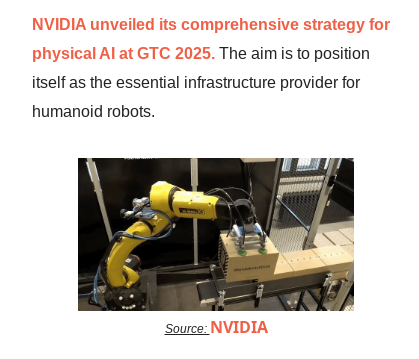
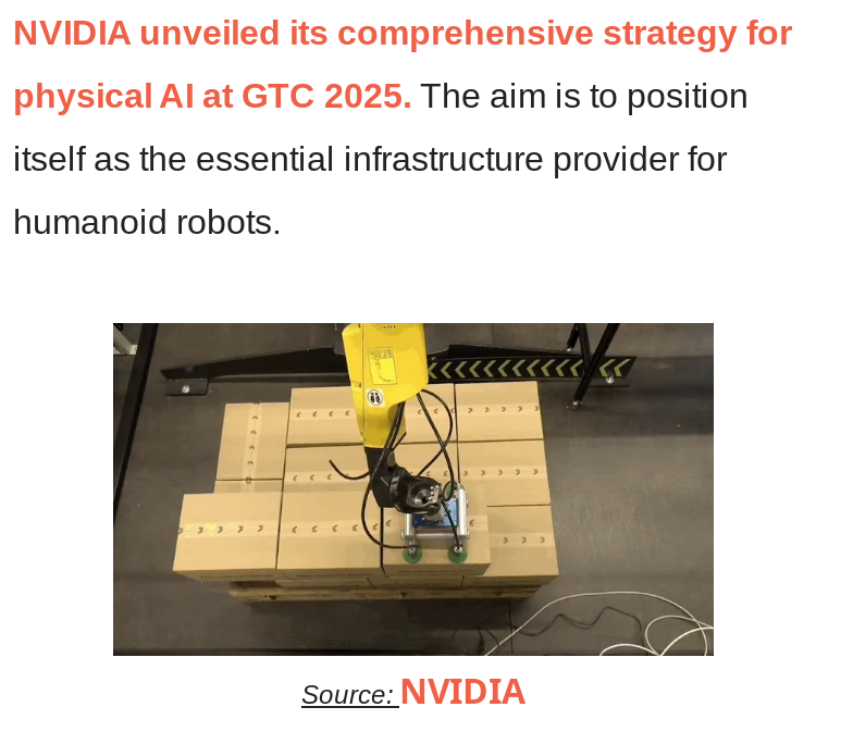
- [image]
+ [image]
